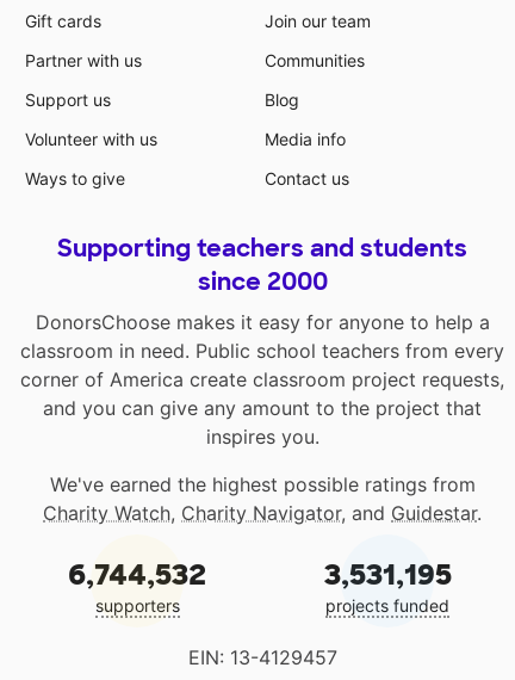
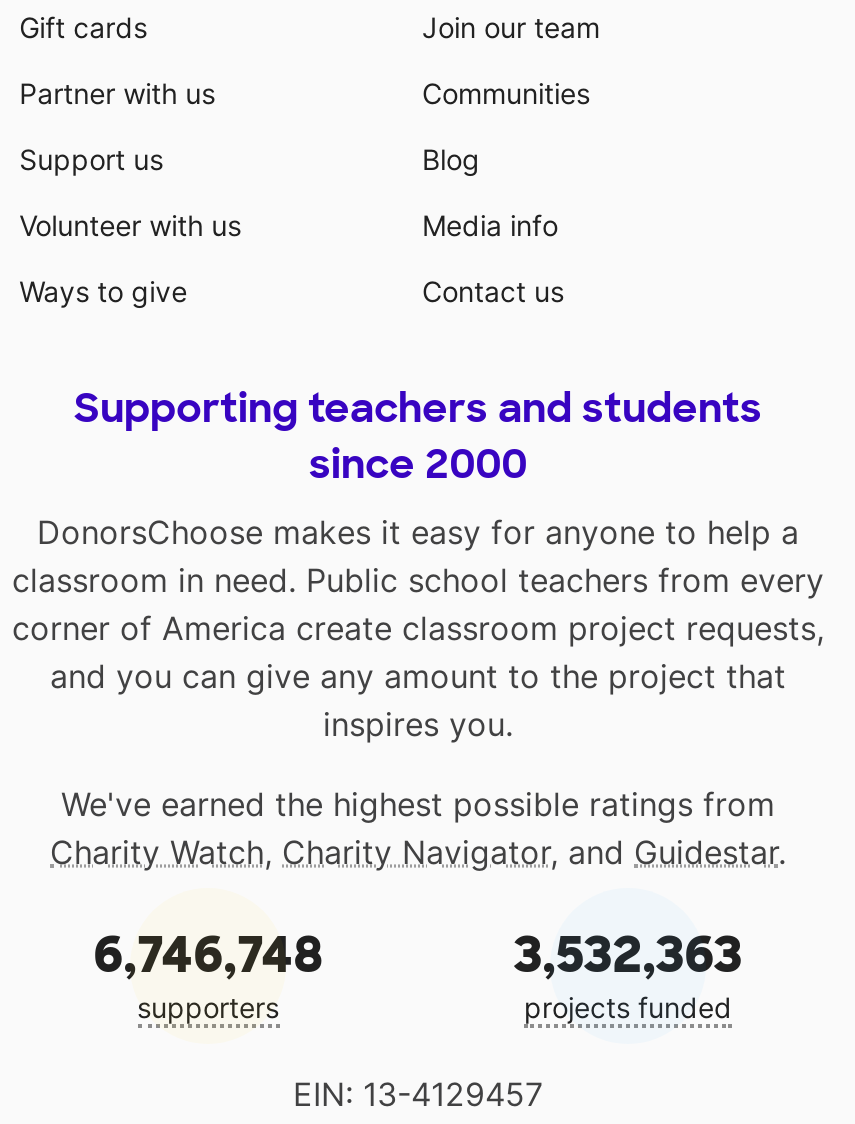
- 6,744,532
+ 6,746,748

- 3,531,195
+ 3,532,363
